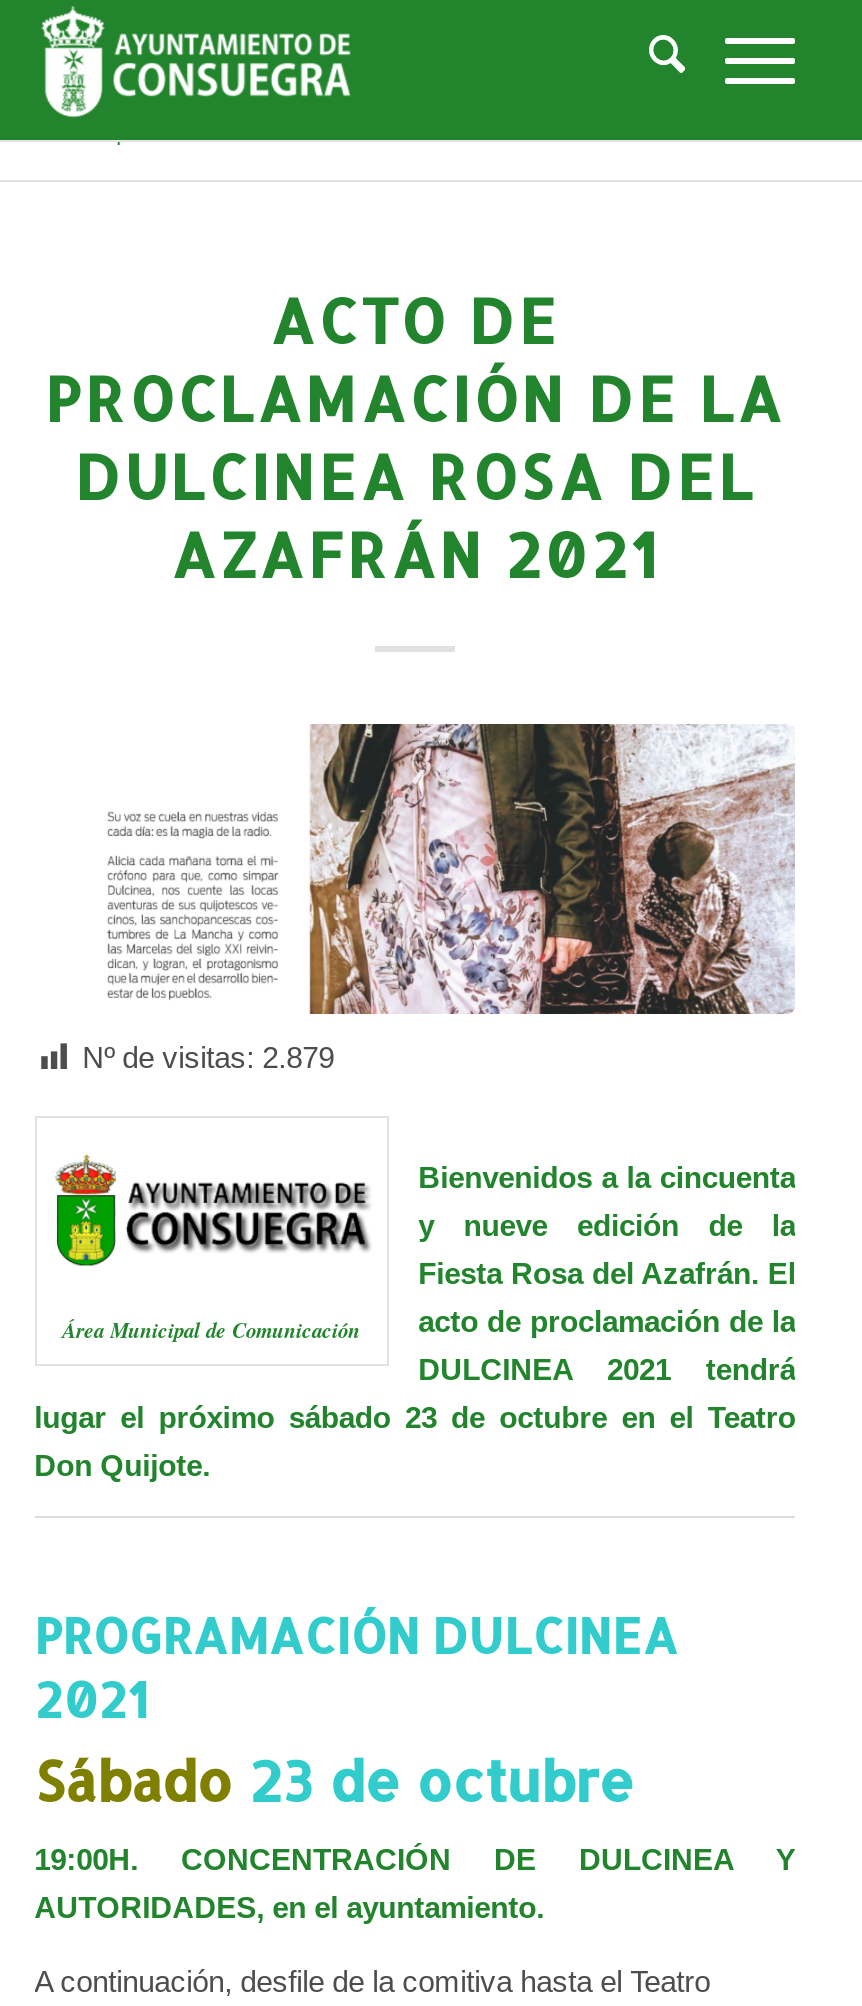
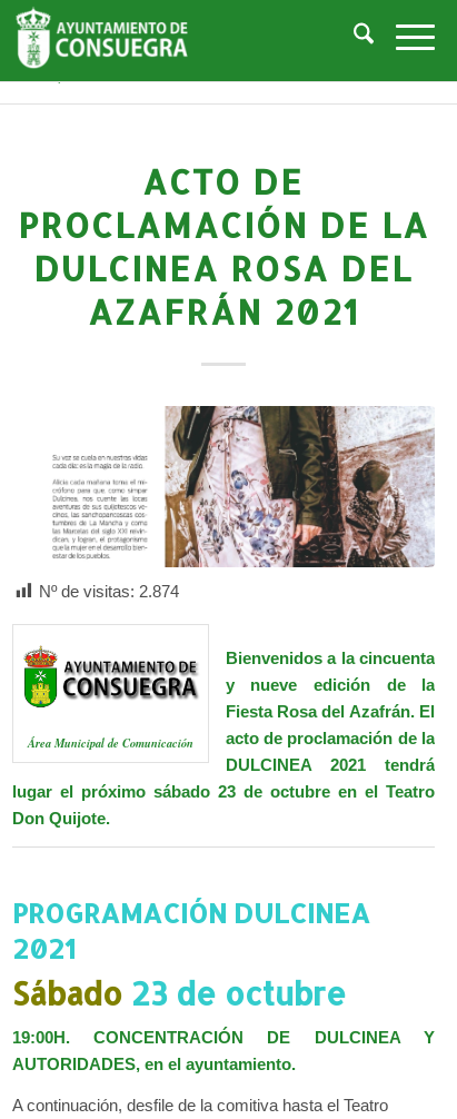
- Nº de visitas: 2.879
+ Nº de visitas: 2.874
